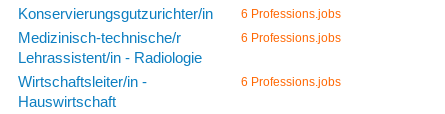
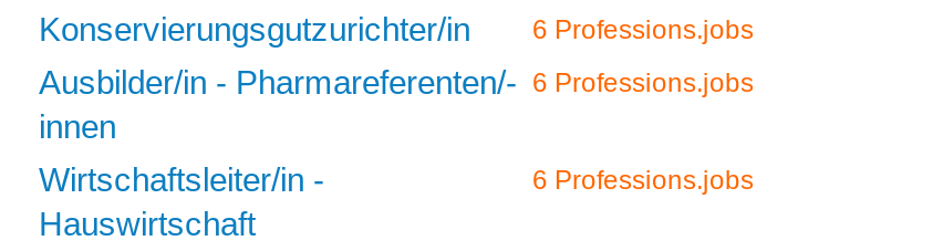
- Medizinisch-technische/r
- Lehrassistent/in - Radiologie
+ Ausbilder/in - Pharmareferenten/-
+ innen
